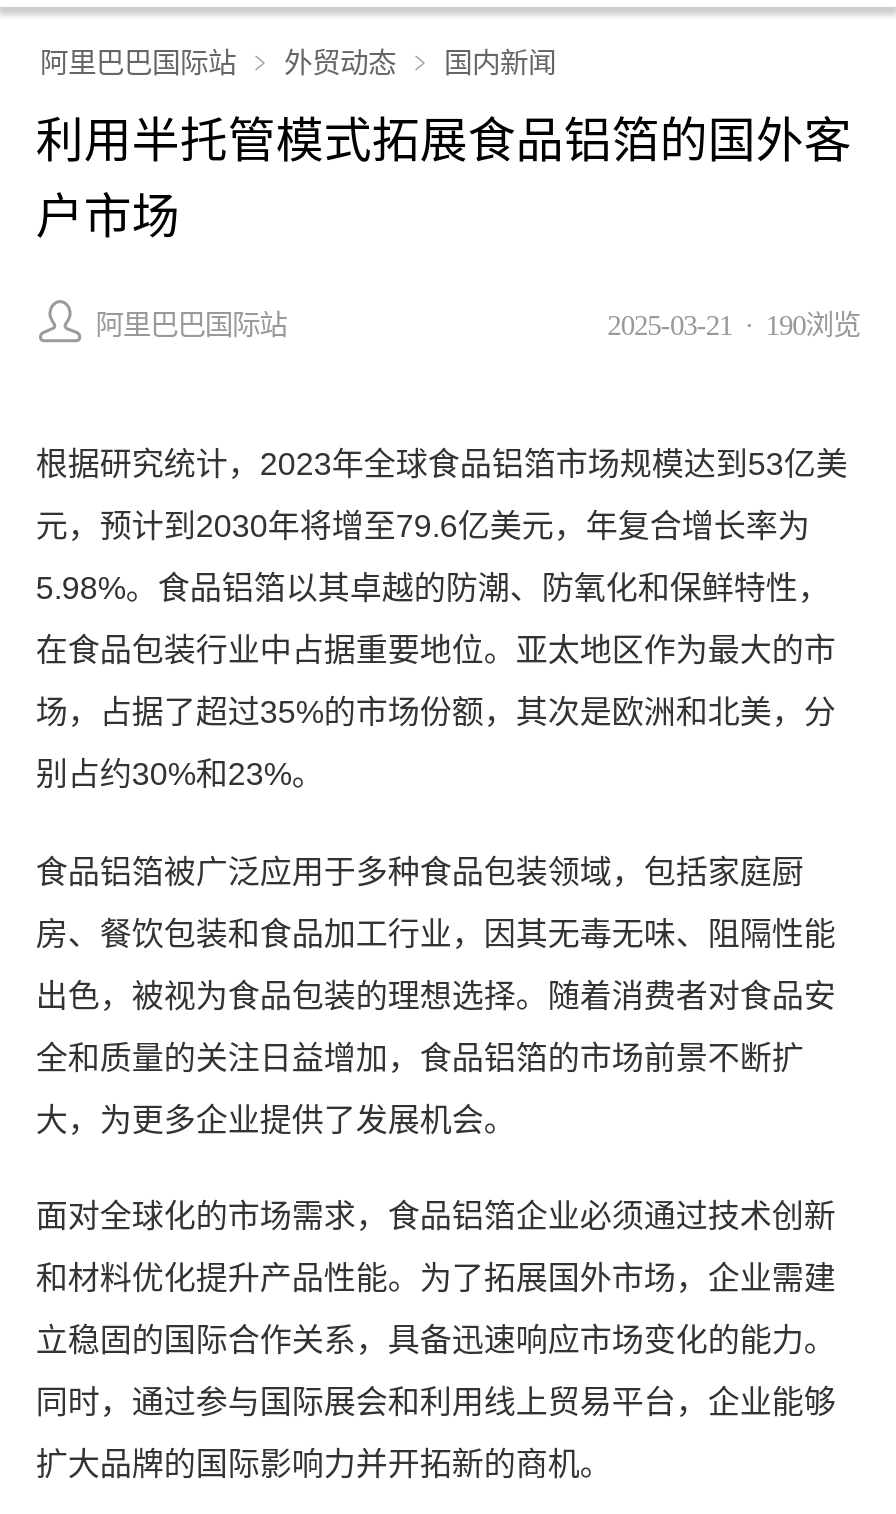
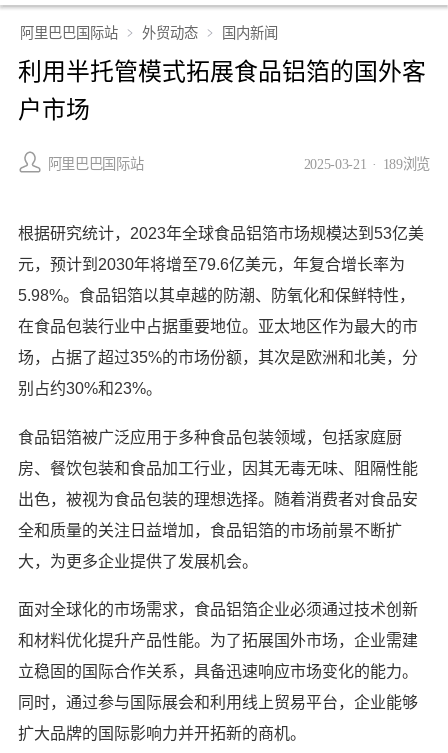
- 2025-03-21 · 190浏览
+ 2025-03-21 · 189浏览
